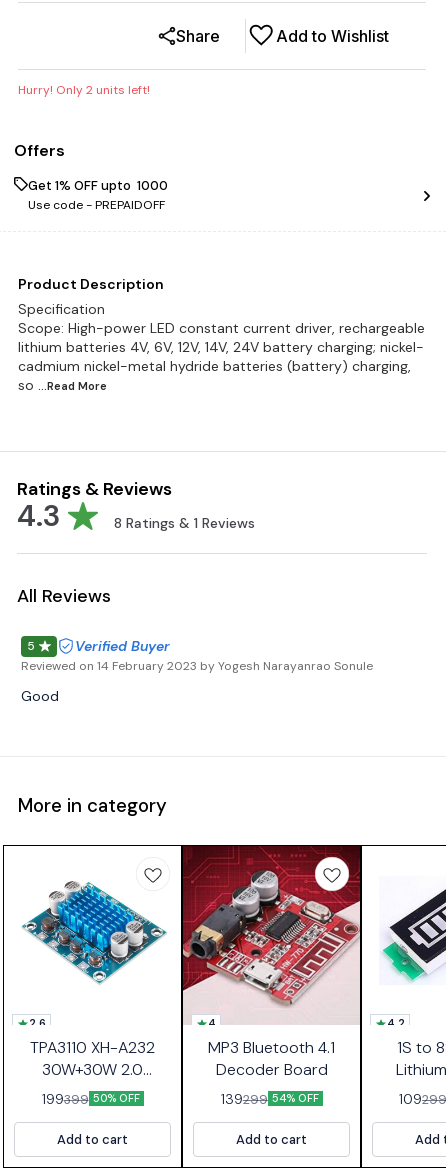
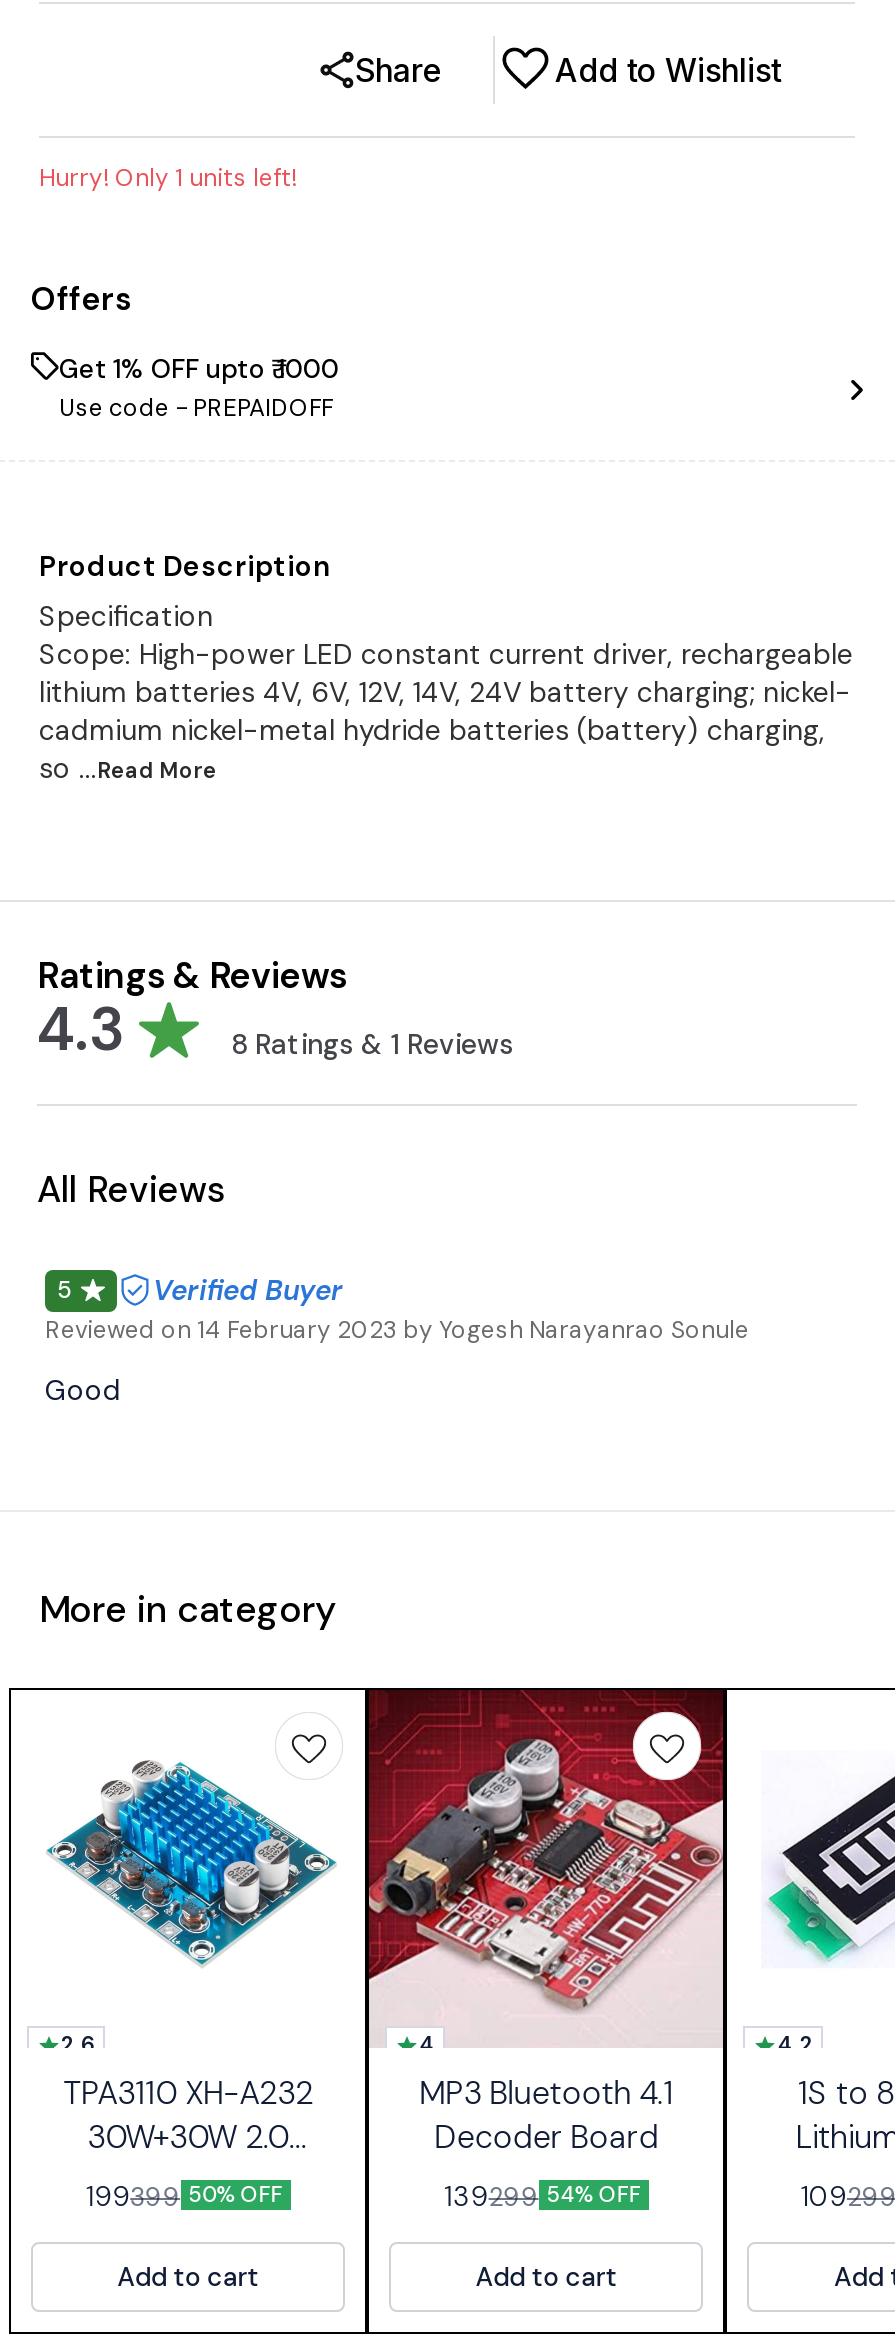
- Hurry! Only 2 units left!
+ Hurry! Only 1 units left!
